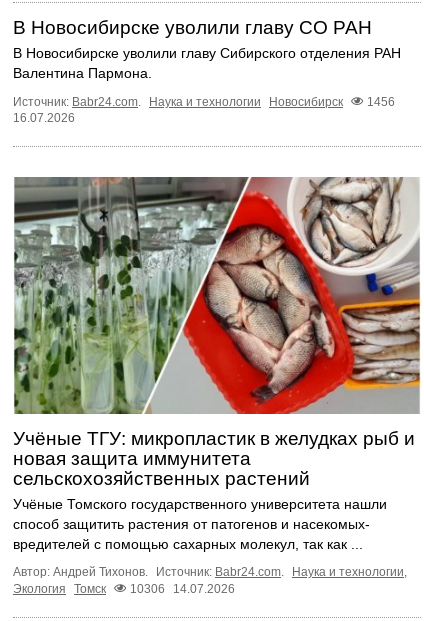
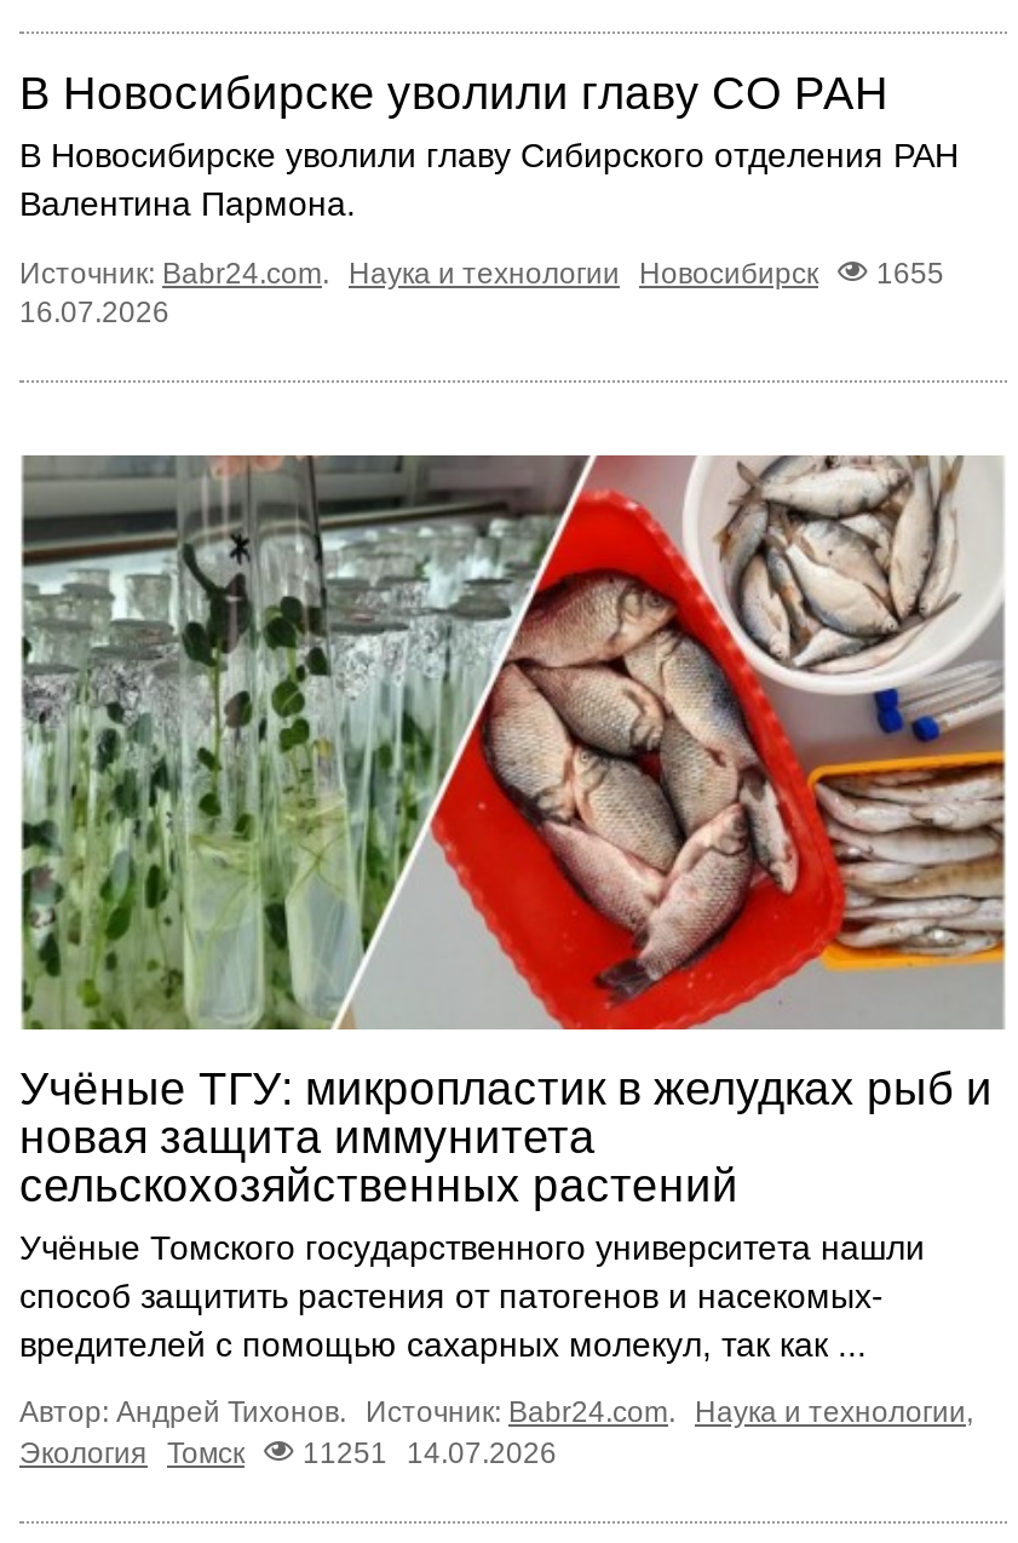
- Источник: Babr24.com. Наука и технологии Новосибирск 1456
+ Источник: Babr24.com. Наука и технологии Новосибирск 1655

- Экология Томск 10306 14.07.2026
+ Экология Томск 11251 14.07.2026
